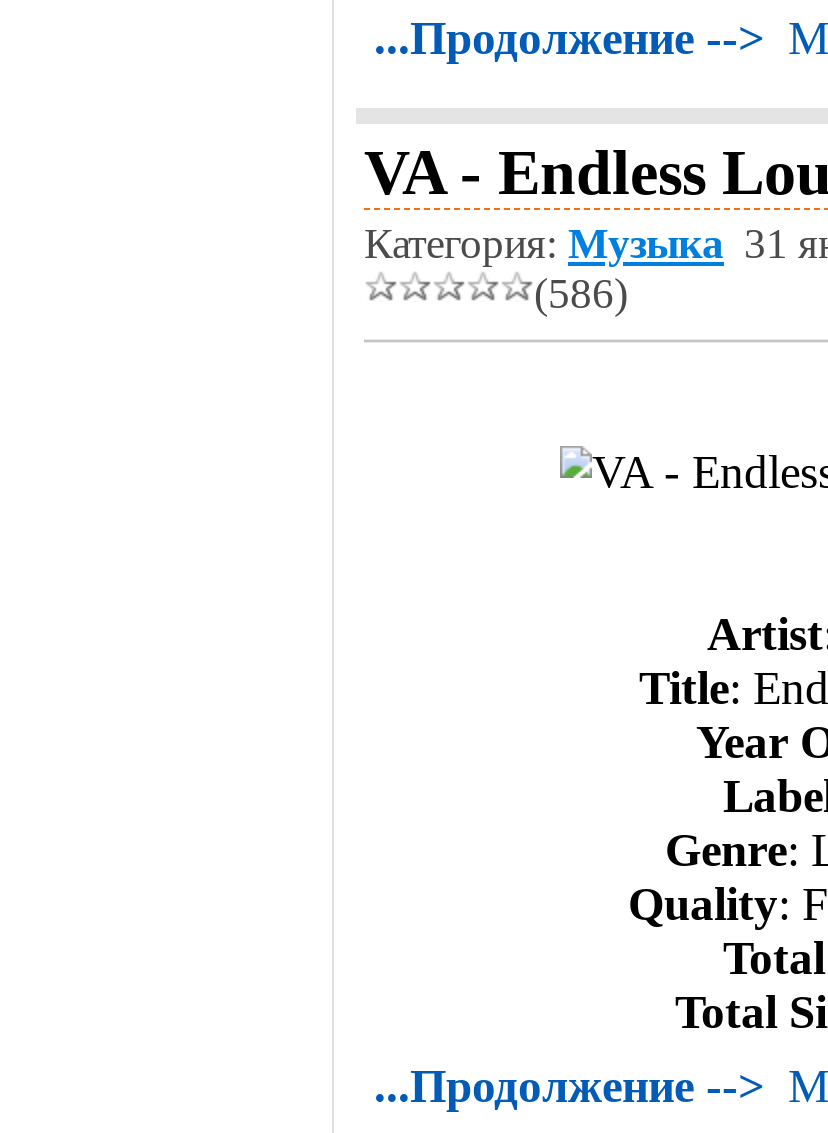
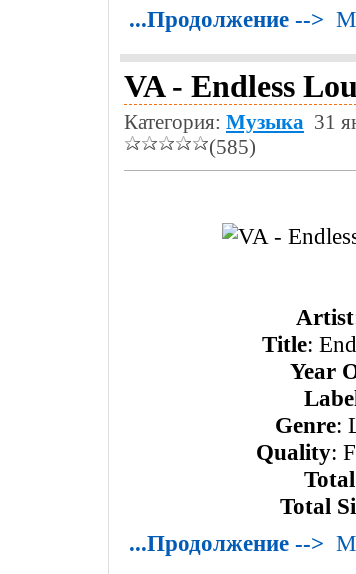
- (586)
+ (585)
